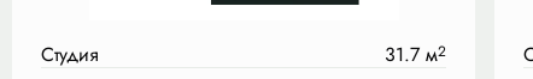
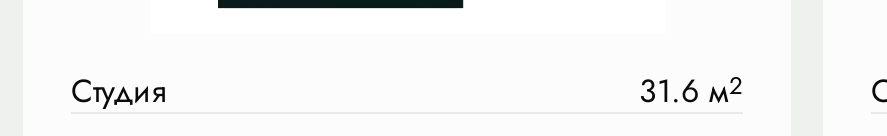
- 31.7 м2
+ 31.6 м2
